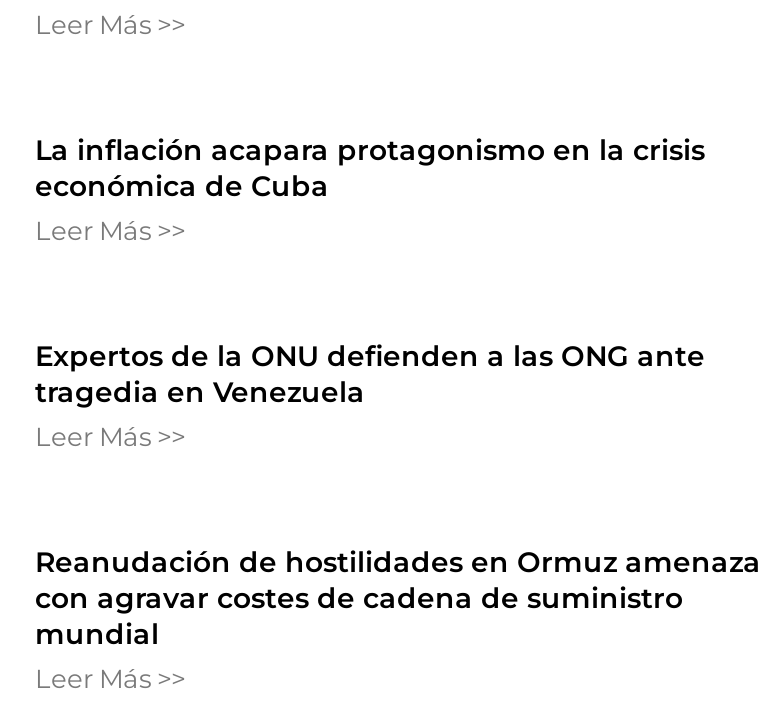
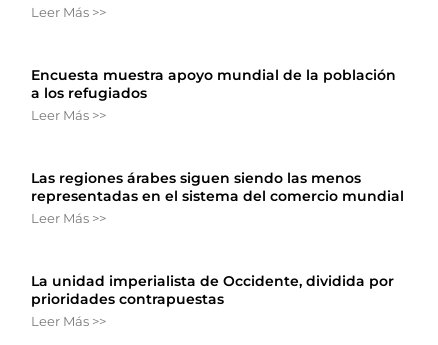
- La inflación acapara protagonismo en la crisis
- económica de Cuba
+ Encuesta muestra apoyo mundial de la población
+ a los refugiados

- Expertos de la ONU defienden a las ONG ante
- tragedia en Venezuela
+ Las regiones árabes siguen siendo las menos
+ representadas en el sistema del comercio mundial

- Reanudación de hostilidades en Ormuz amenaza
- con agravar costes de cadena de suministro
- mundial
+ La unidad imperialista de Occidente, dividida por
+ prioridades contrapuestas
